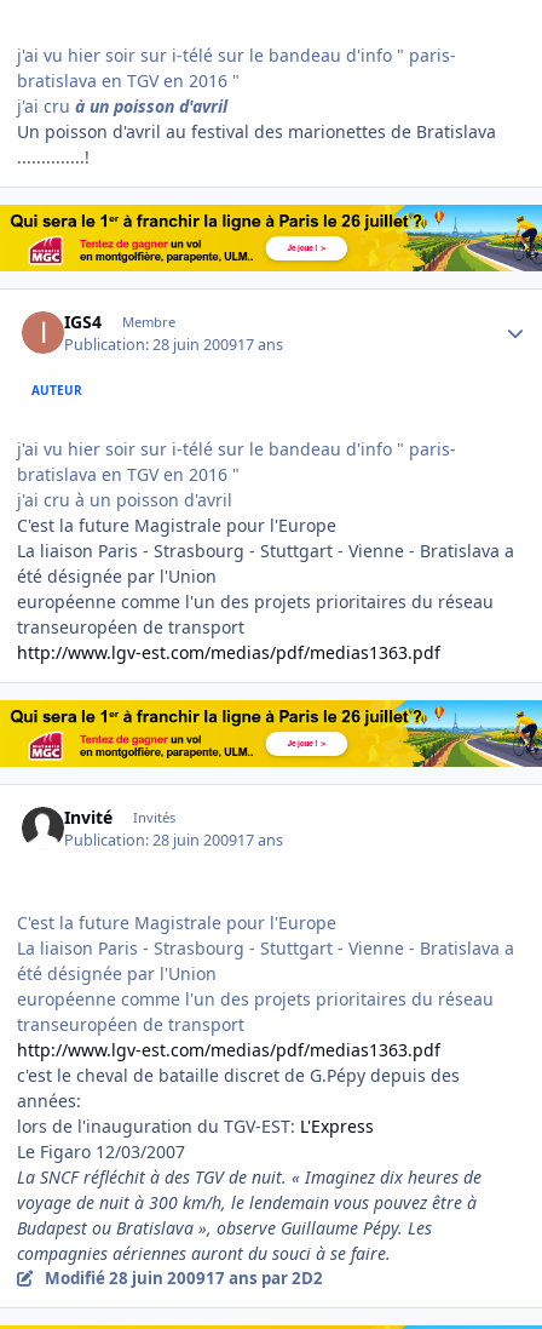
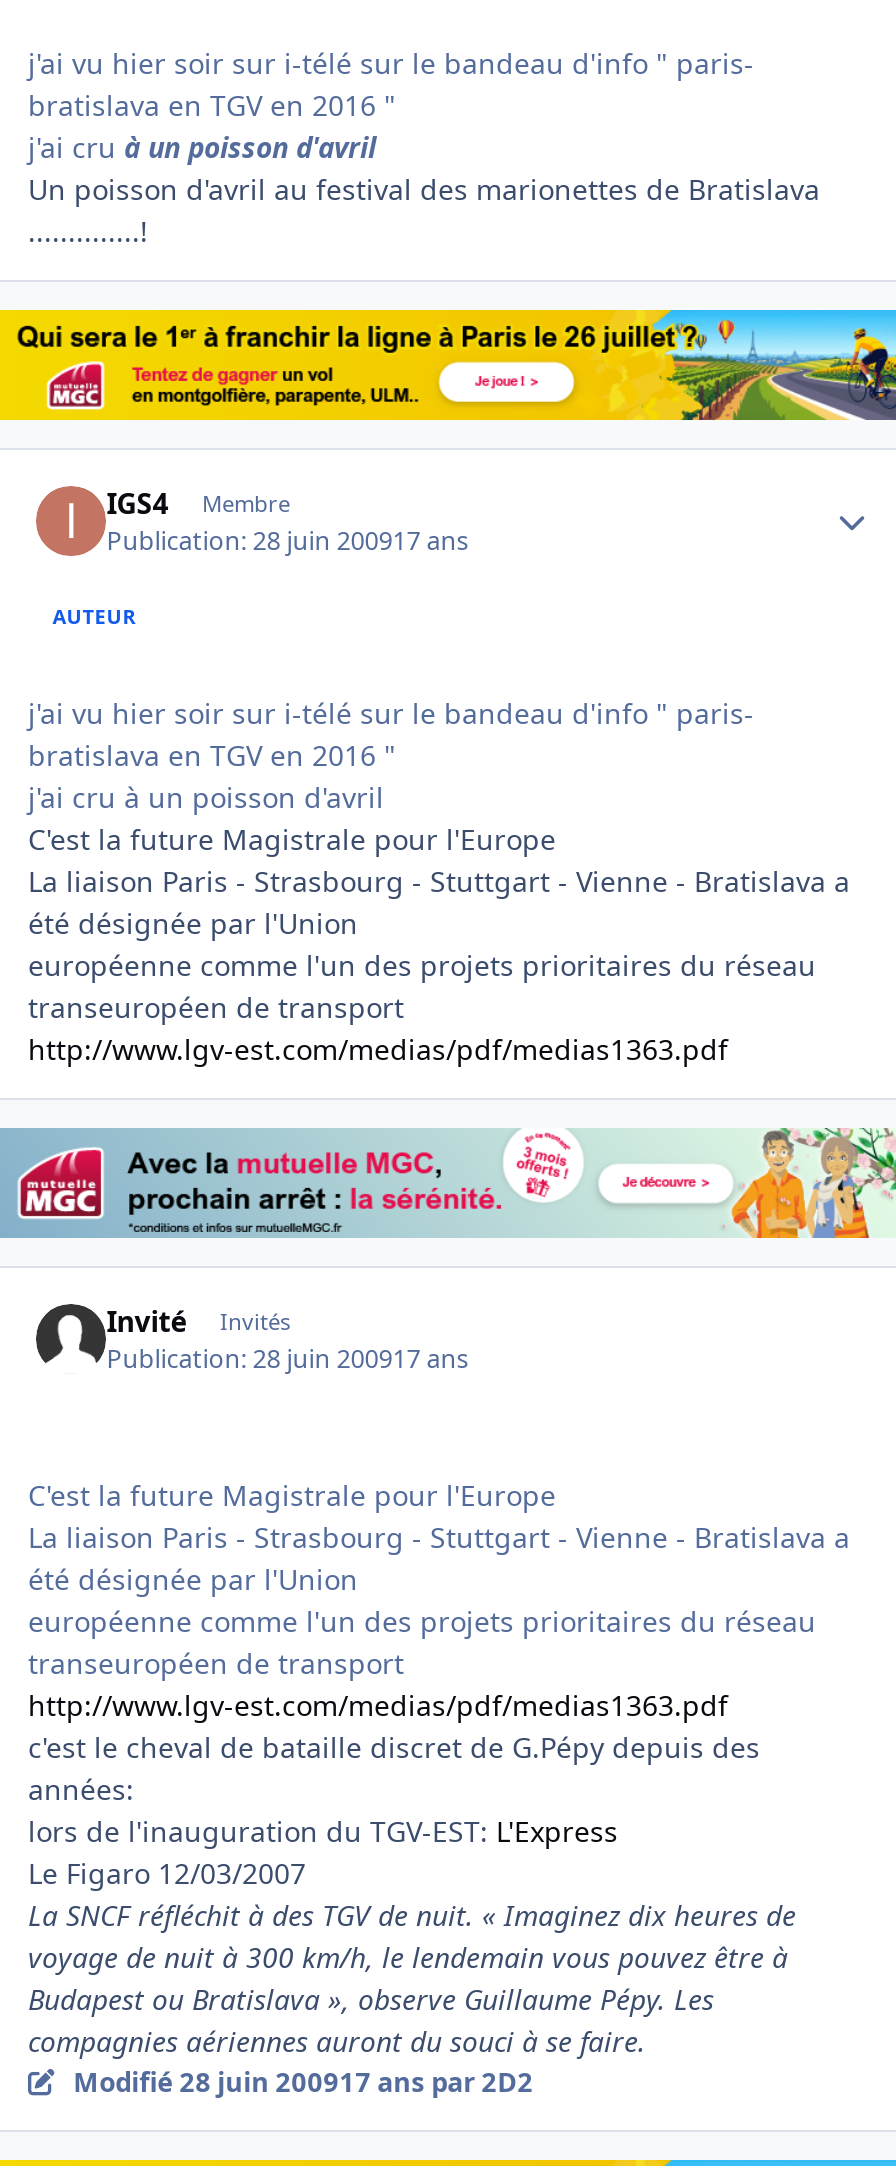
- [image]
+ [image]
